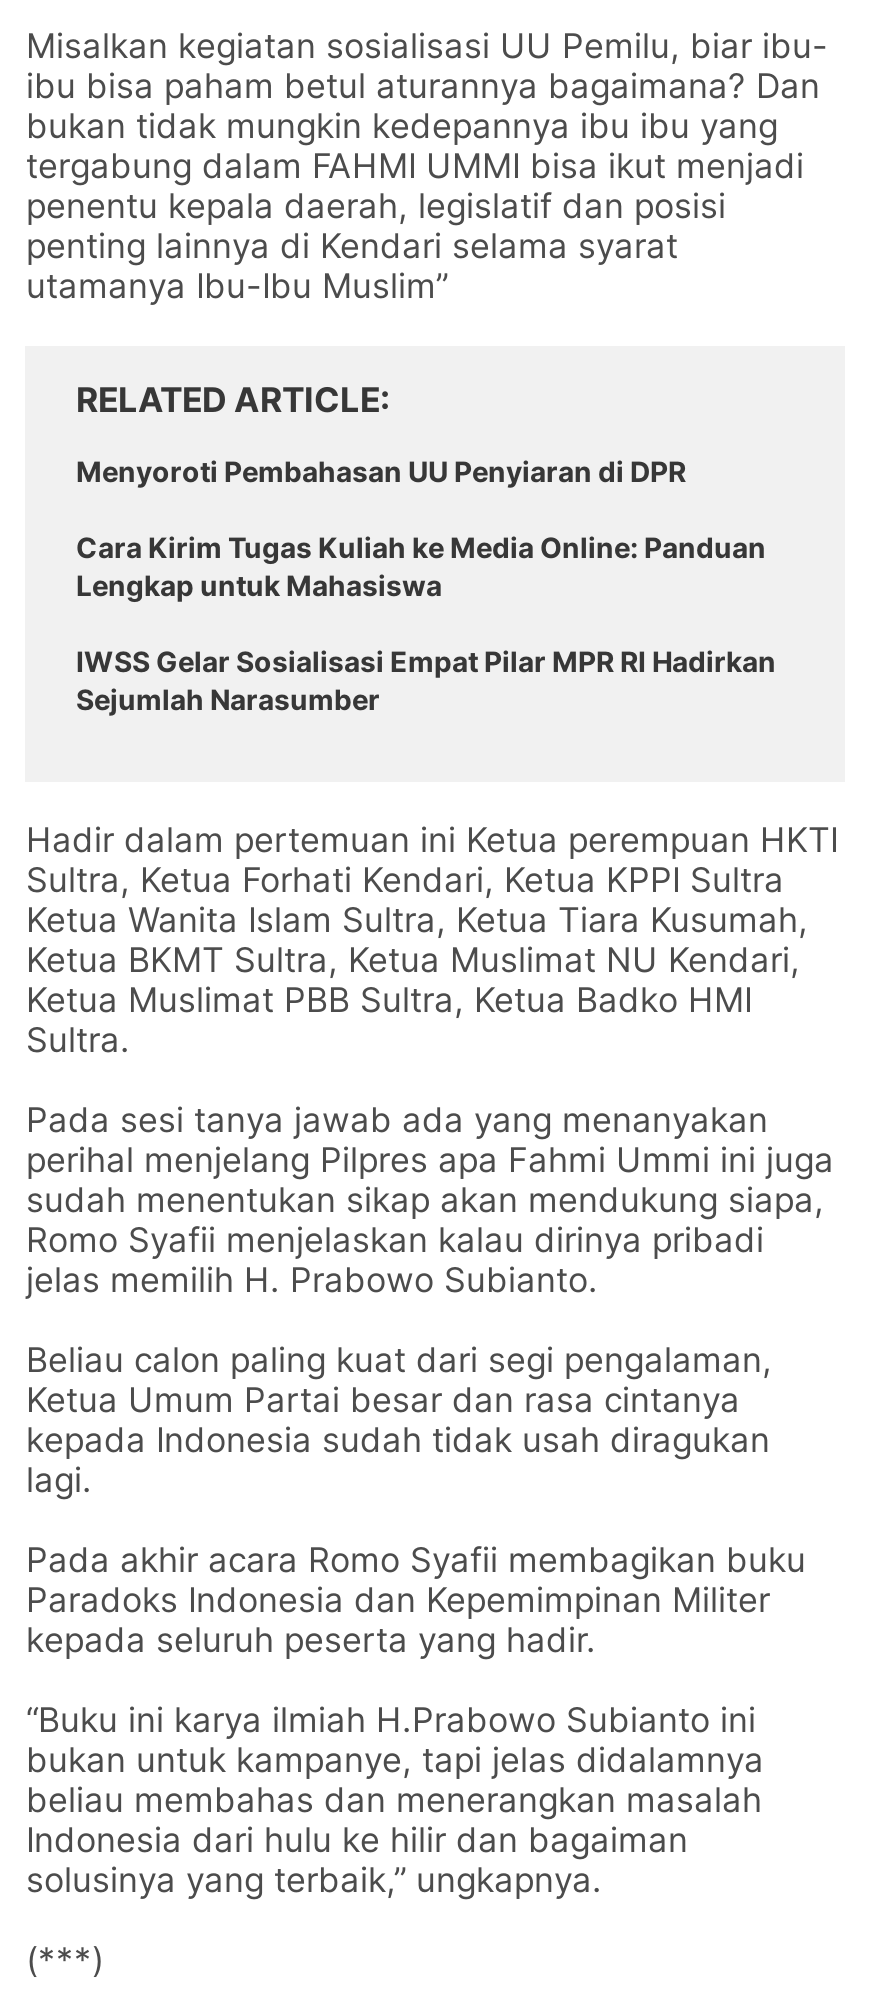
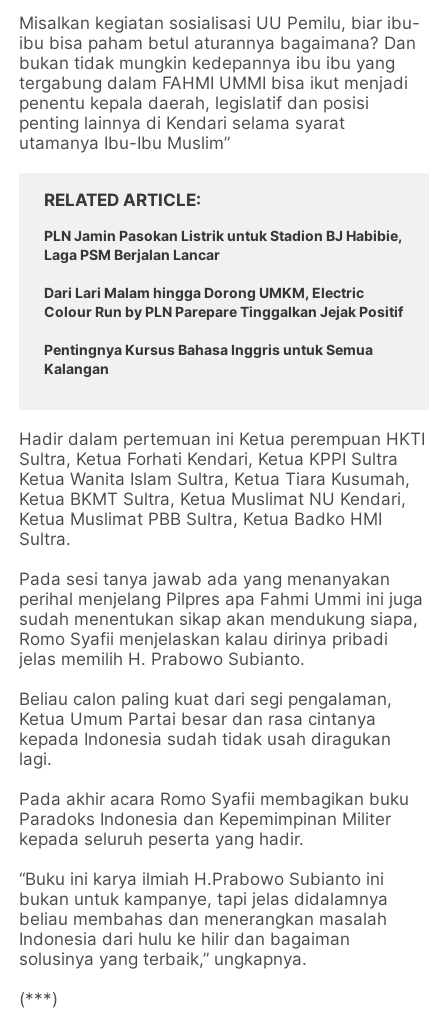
- Menyoroti Pembahasan UU Penyiaran di DPR
+ PLN Jamin Pasokan Listrik untuk Stadion BJ Habibie,
+ Laga PSM Berjalan Lancar

- Cara Kirim Tugas Kuliah ke Media Online: Panduan
- Lengkap untuk Mahasiswa
+ Dari Lari Malam hingga Dorong UMKM, Electric
+ Colour Run by PLN Parepare Tinggalkan Jejak Positif

- IWSS Gelar Sosialisasi Empat Pilar MPR RI Hadirkan
- Sejumlah Narasumber
+ Pentingnya Kursus Bahasa Inggris untuk Semua
+ Kalangan
